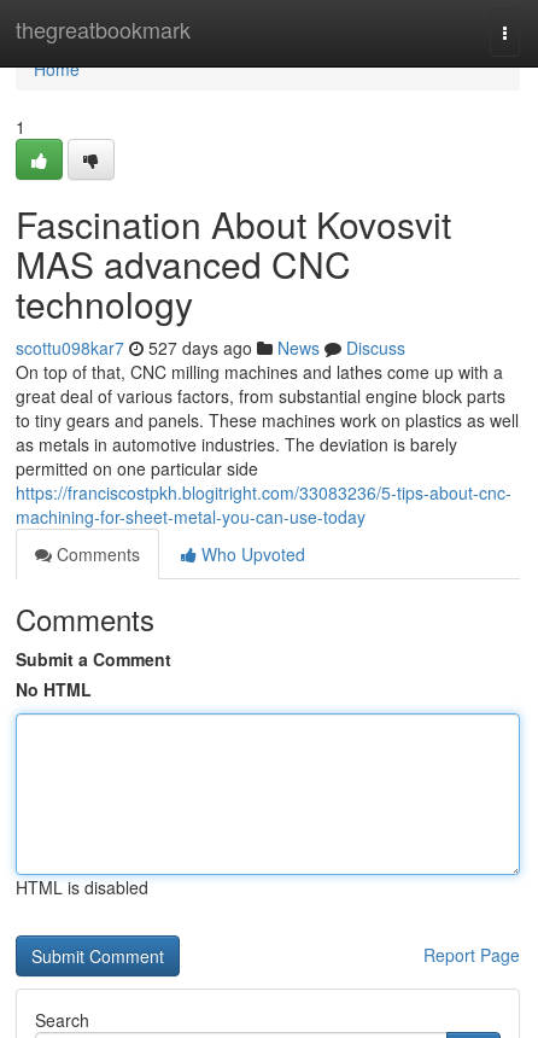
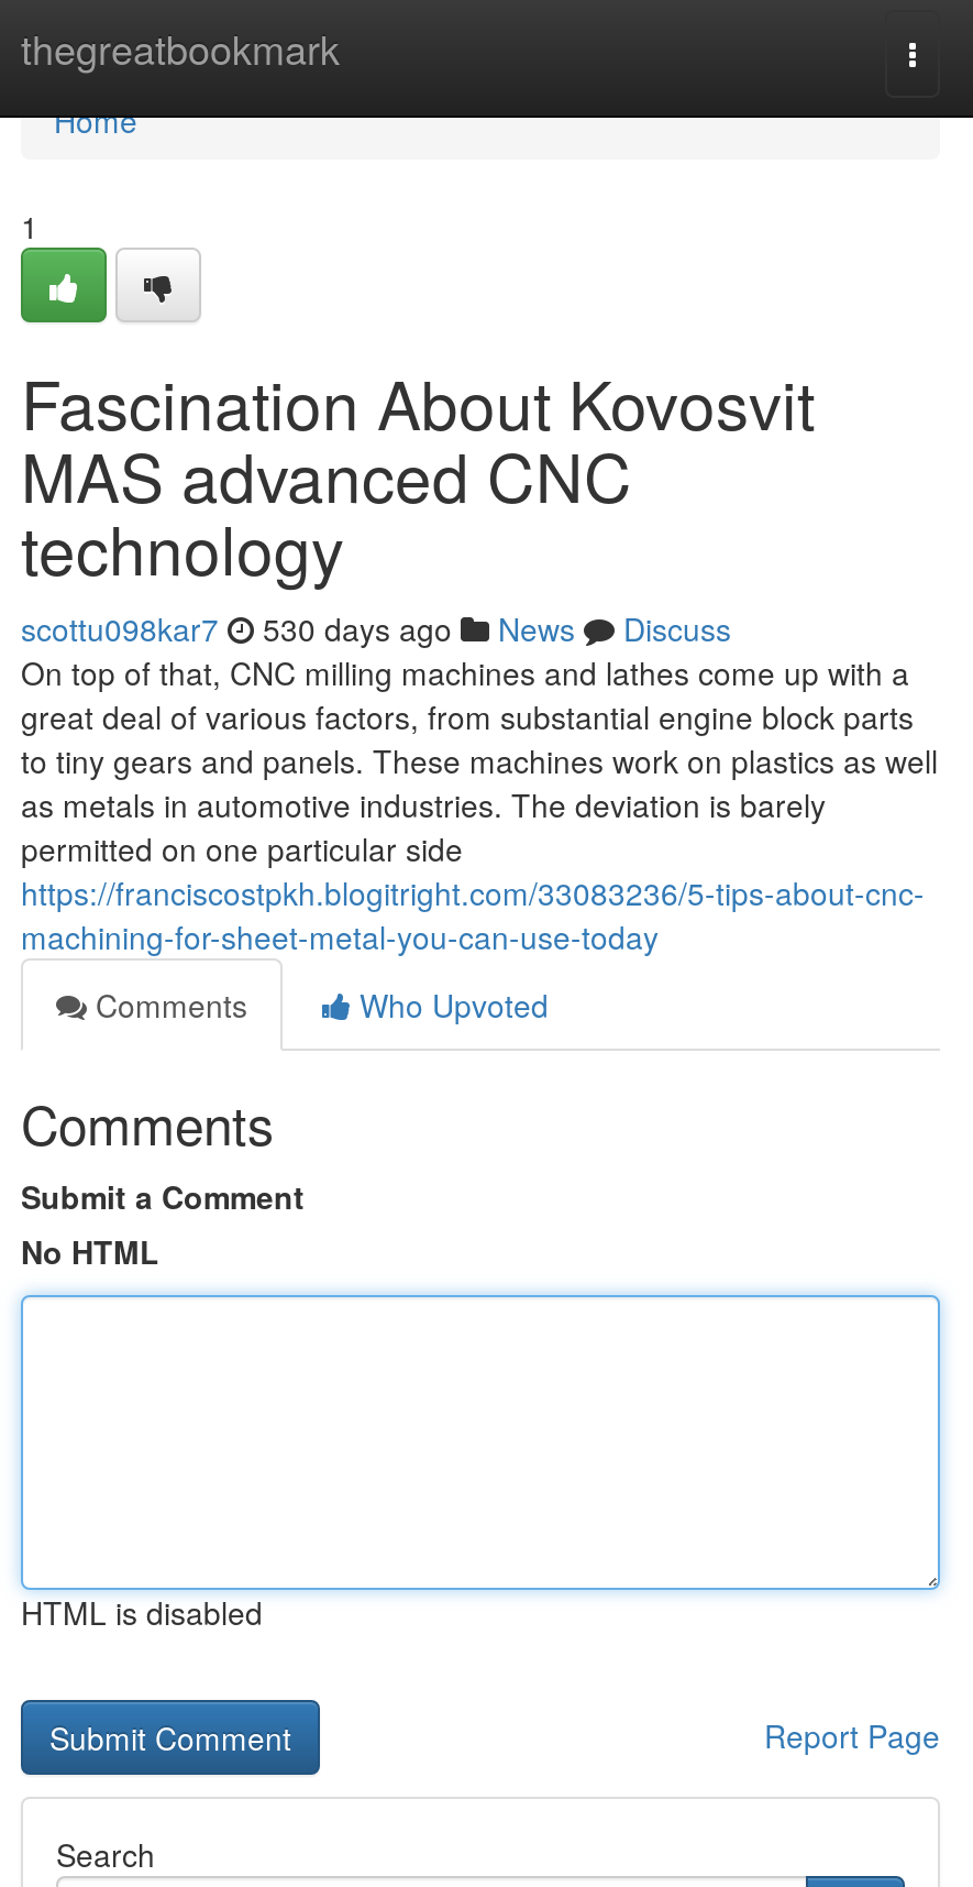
- scottu098kar7 527 days ago News Discuss
+ scottu098kar7 530 days ago News Discuss
